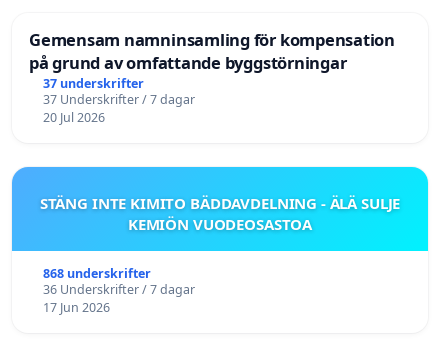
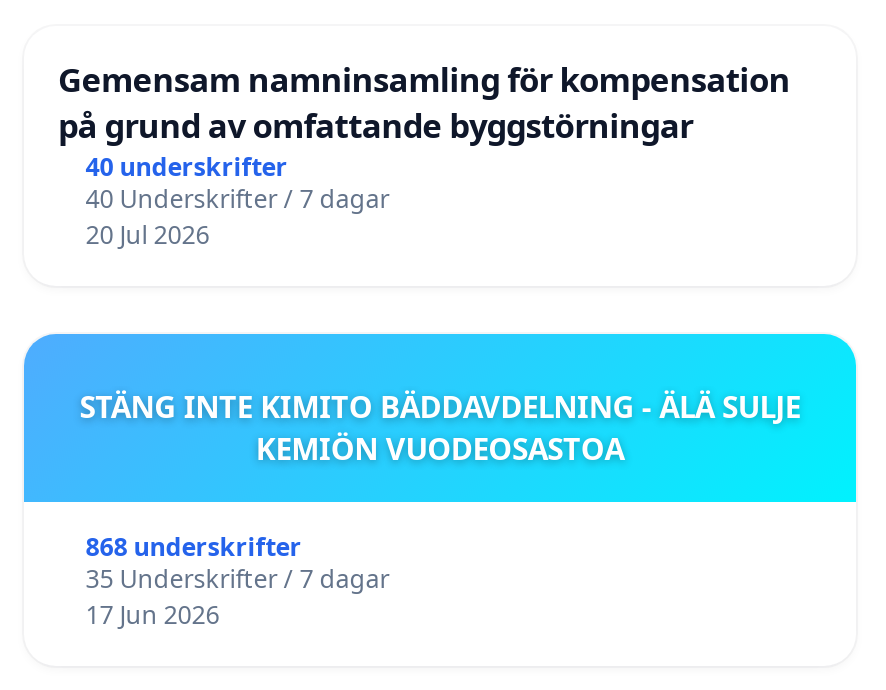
- 37 underskrifter
+ 40 underskrifter

- 37 Underskrifter / 7 dagar
+ 40 Underskrifter / 7 dagar

- 36 Underskrifter / 7 dagar
+ 35 Underskrifter / 7 dagar
